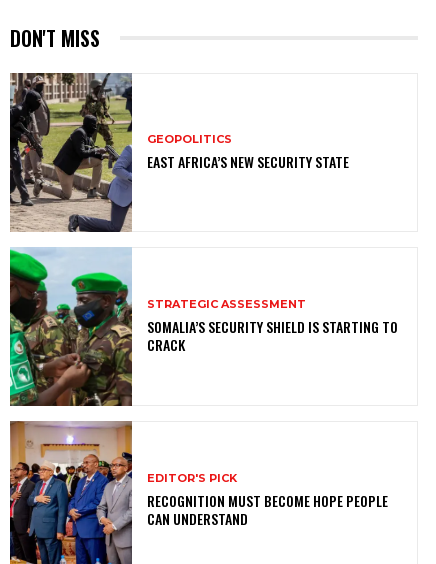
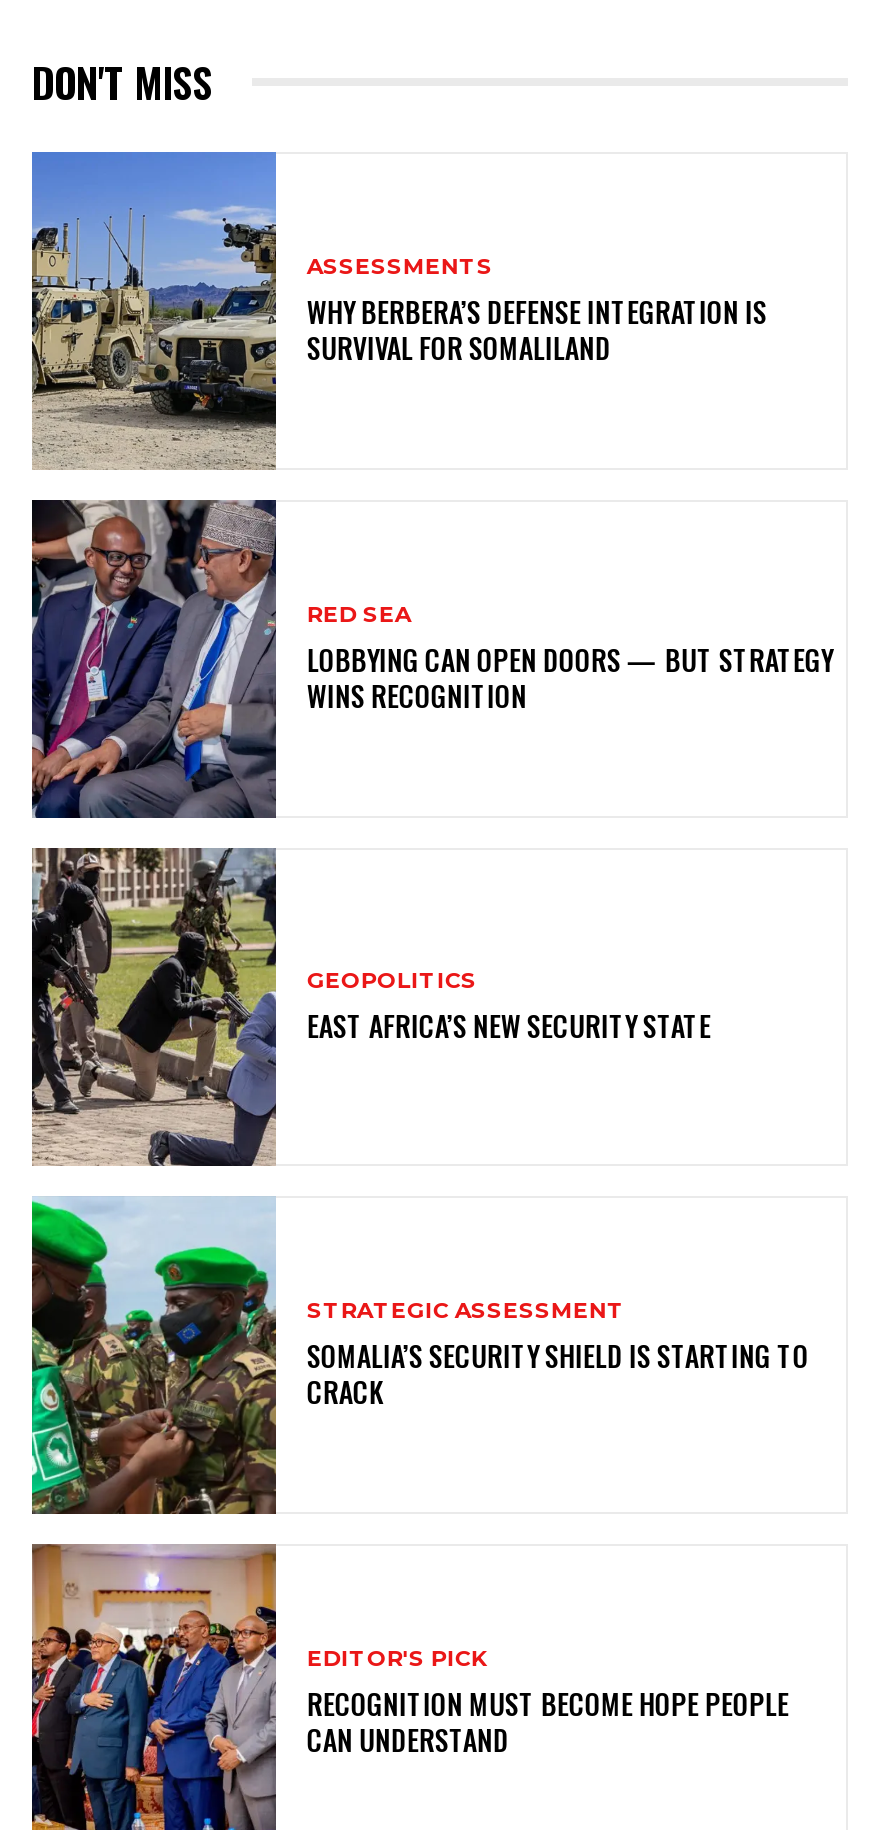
+ [image]
+ ASSESSMENTS
+ WHY BERBERA’S DEFENSE INTEGRATION IS
+ SURVIVAL FOR SOMALILAND

+ [image]
+ RED SEA
+ LOBBYING CAN OPEN DOORS — BUT STRATEGY
+ WINS RECOGNITION
